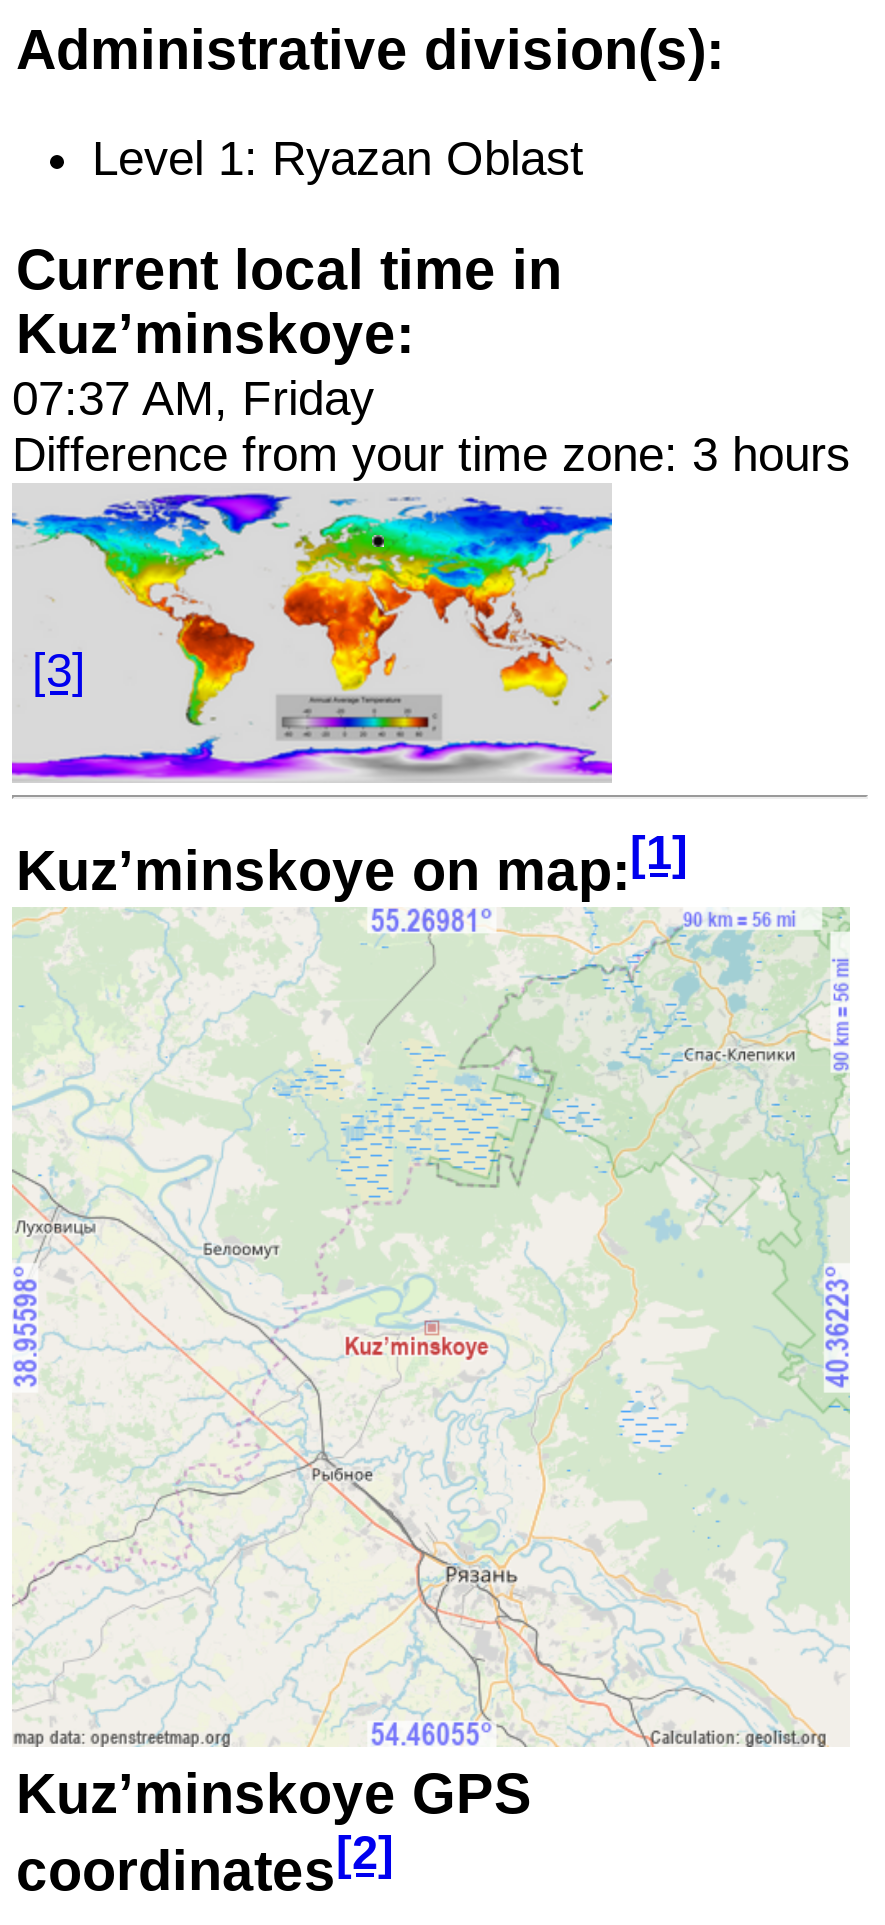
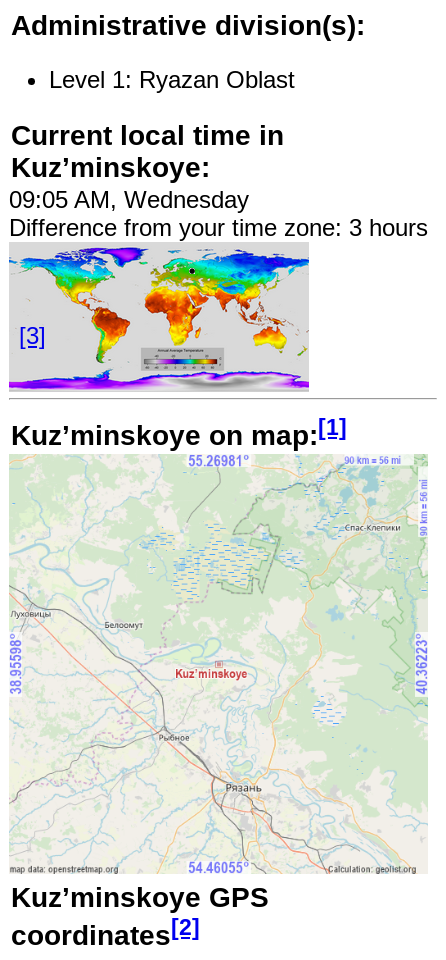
- 07:37 AM, Friday
+ 09:05 AM, Wednesday
